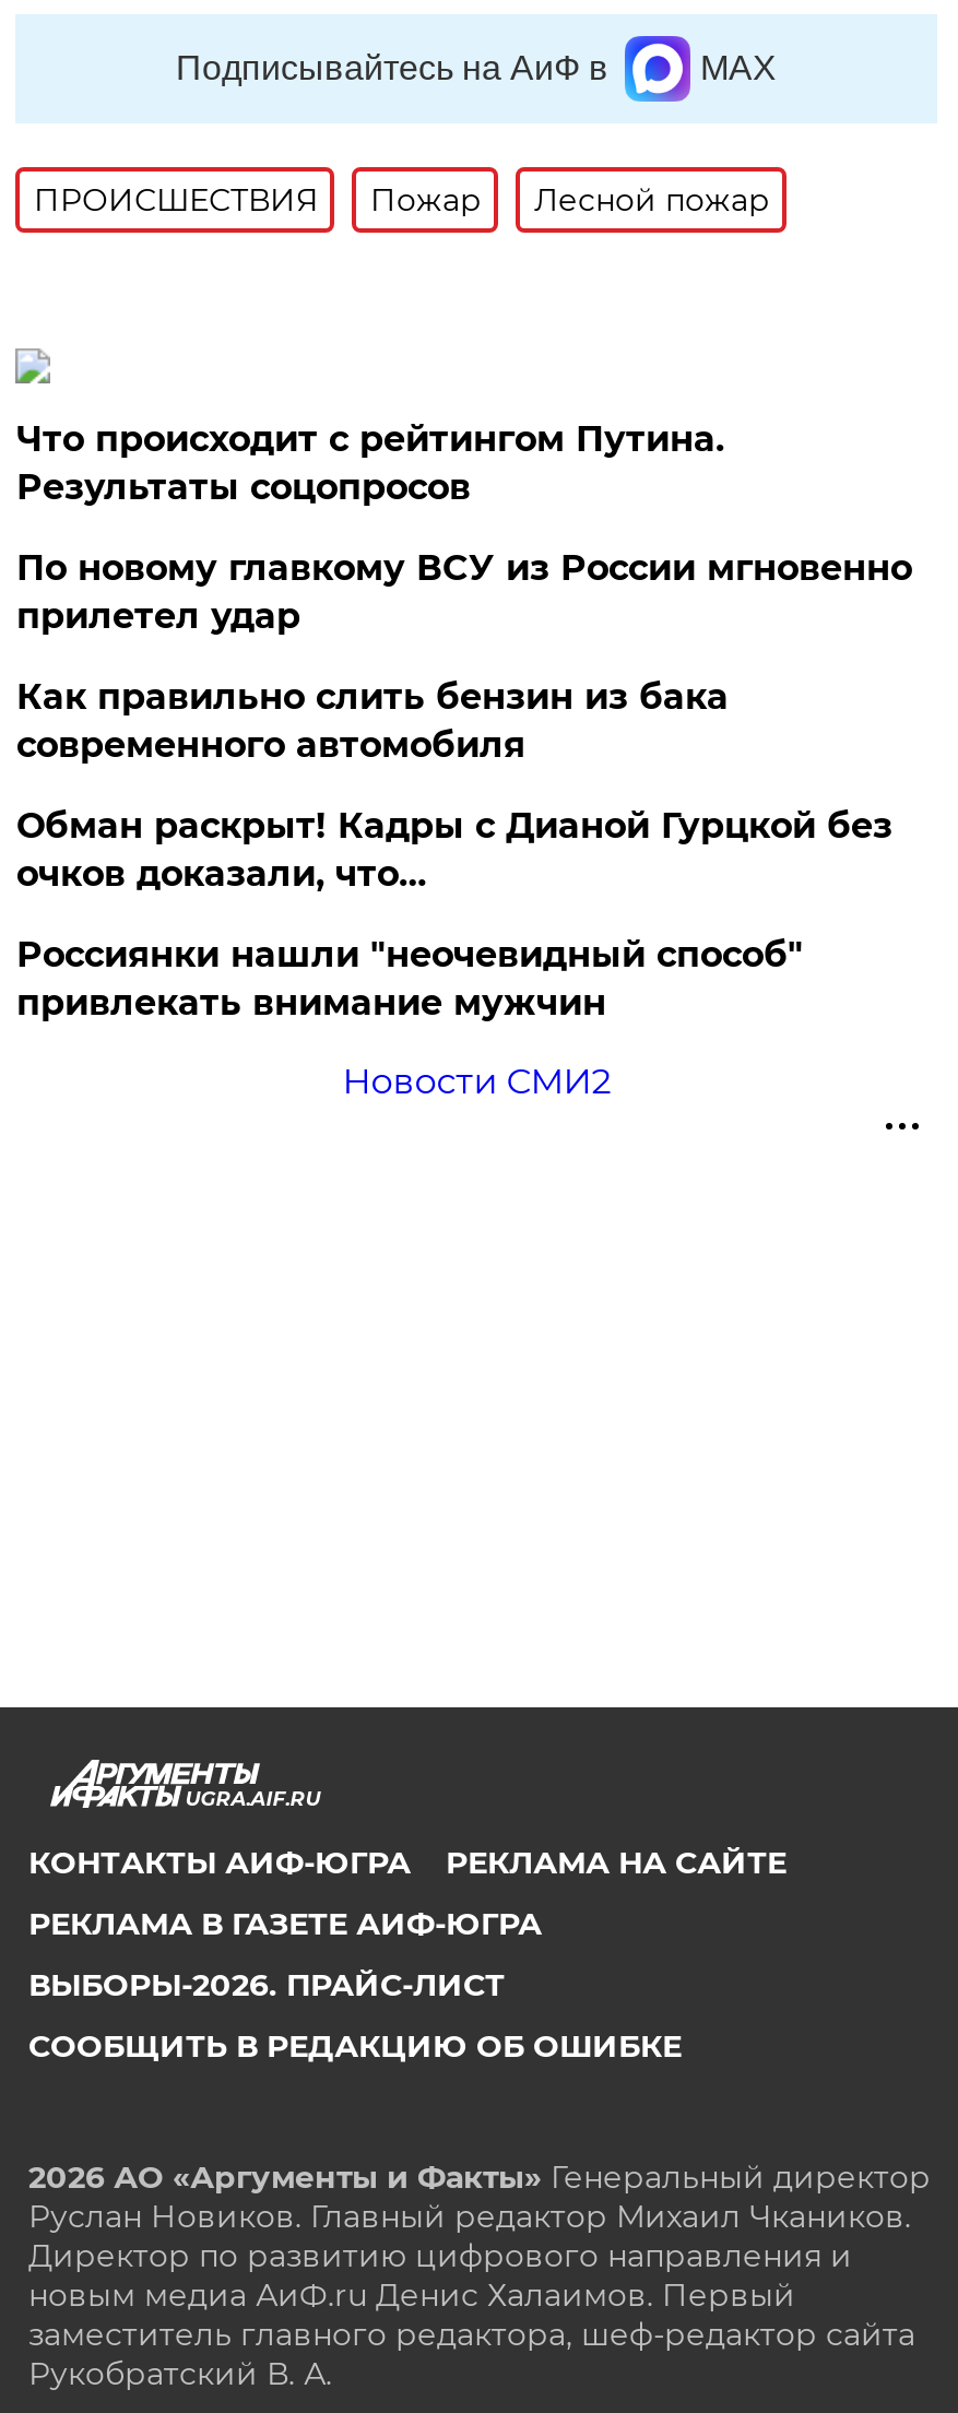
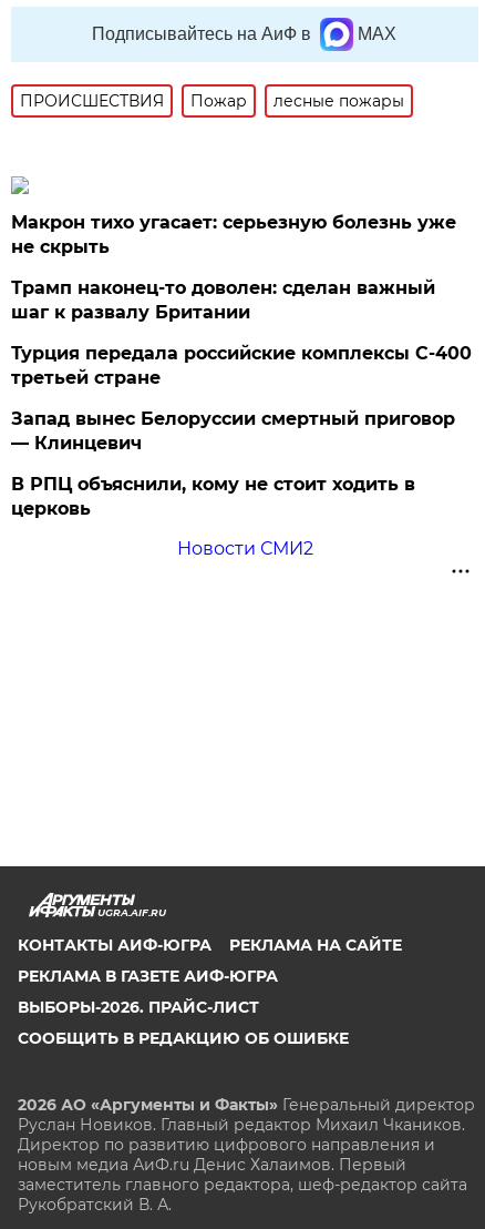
- Лесной пожар
+ лесные пожары

- Что происходит с рейтингом Путина.
- Результаты соцопросов
+ Макрон тихо угасает: серьезную болезнь уже
+ не скрыть

- По новому главкому ВСУ из России мгновенно
- прилетел удар
+ Трамп наконец-то доволен: сделан важный
+ шаг к развалу Британии

- Как правильно слить бензин из бака
- современного автомобиля
+ Турция передала российские комплексы С-400
+ третьей стране

- Обман раскрыт! Кадры с Дианой Гурцкой без
- очков доказали, что…
+ Запад вынес Белоруссии смертный приговор
+ — Клинцевич

- Россиянки нашли "неочевидный способ"
- привлекать внимание мужчин
+ В РПЦ объяснили, кому не стоит ходить в
+ церковь
